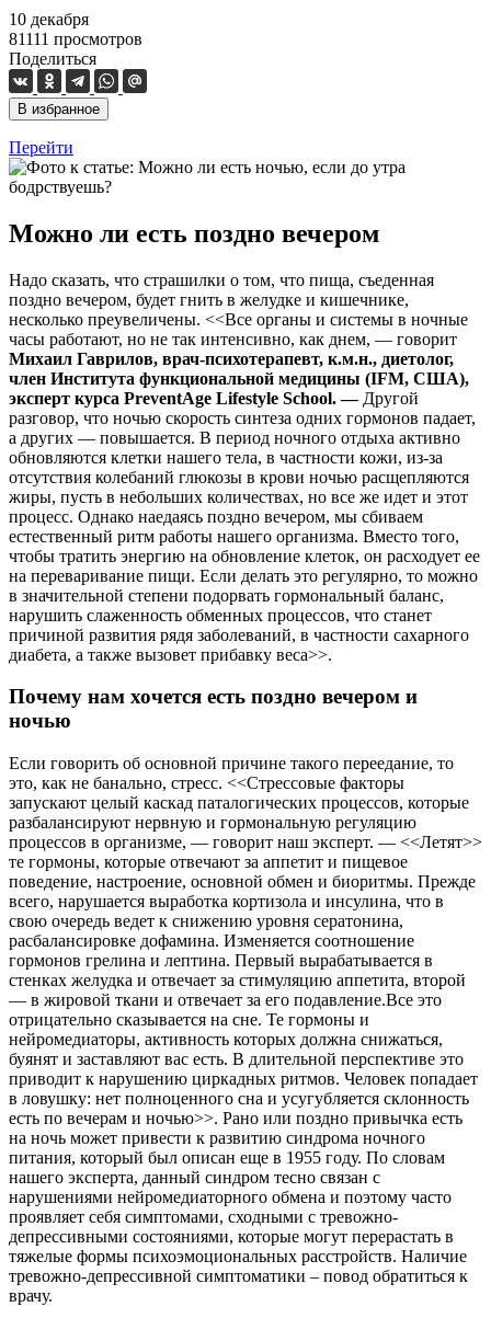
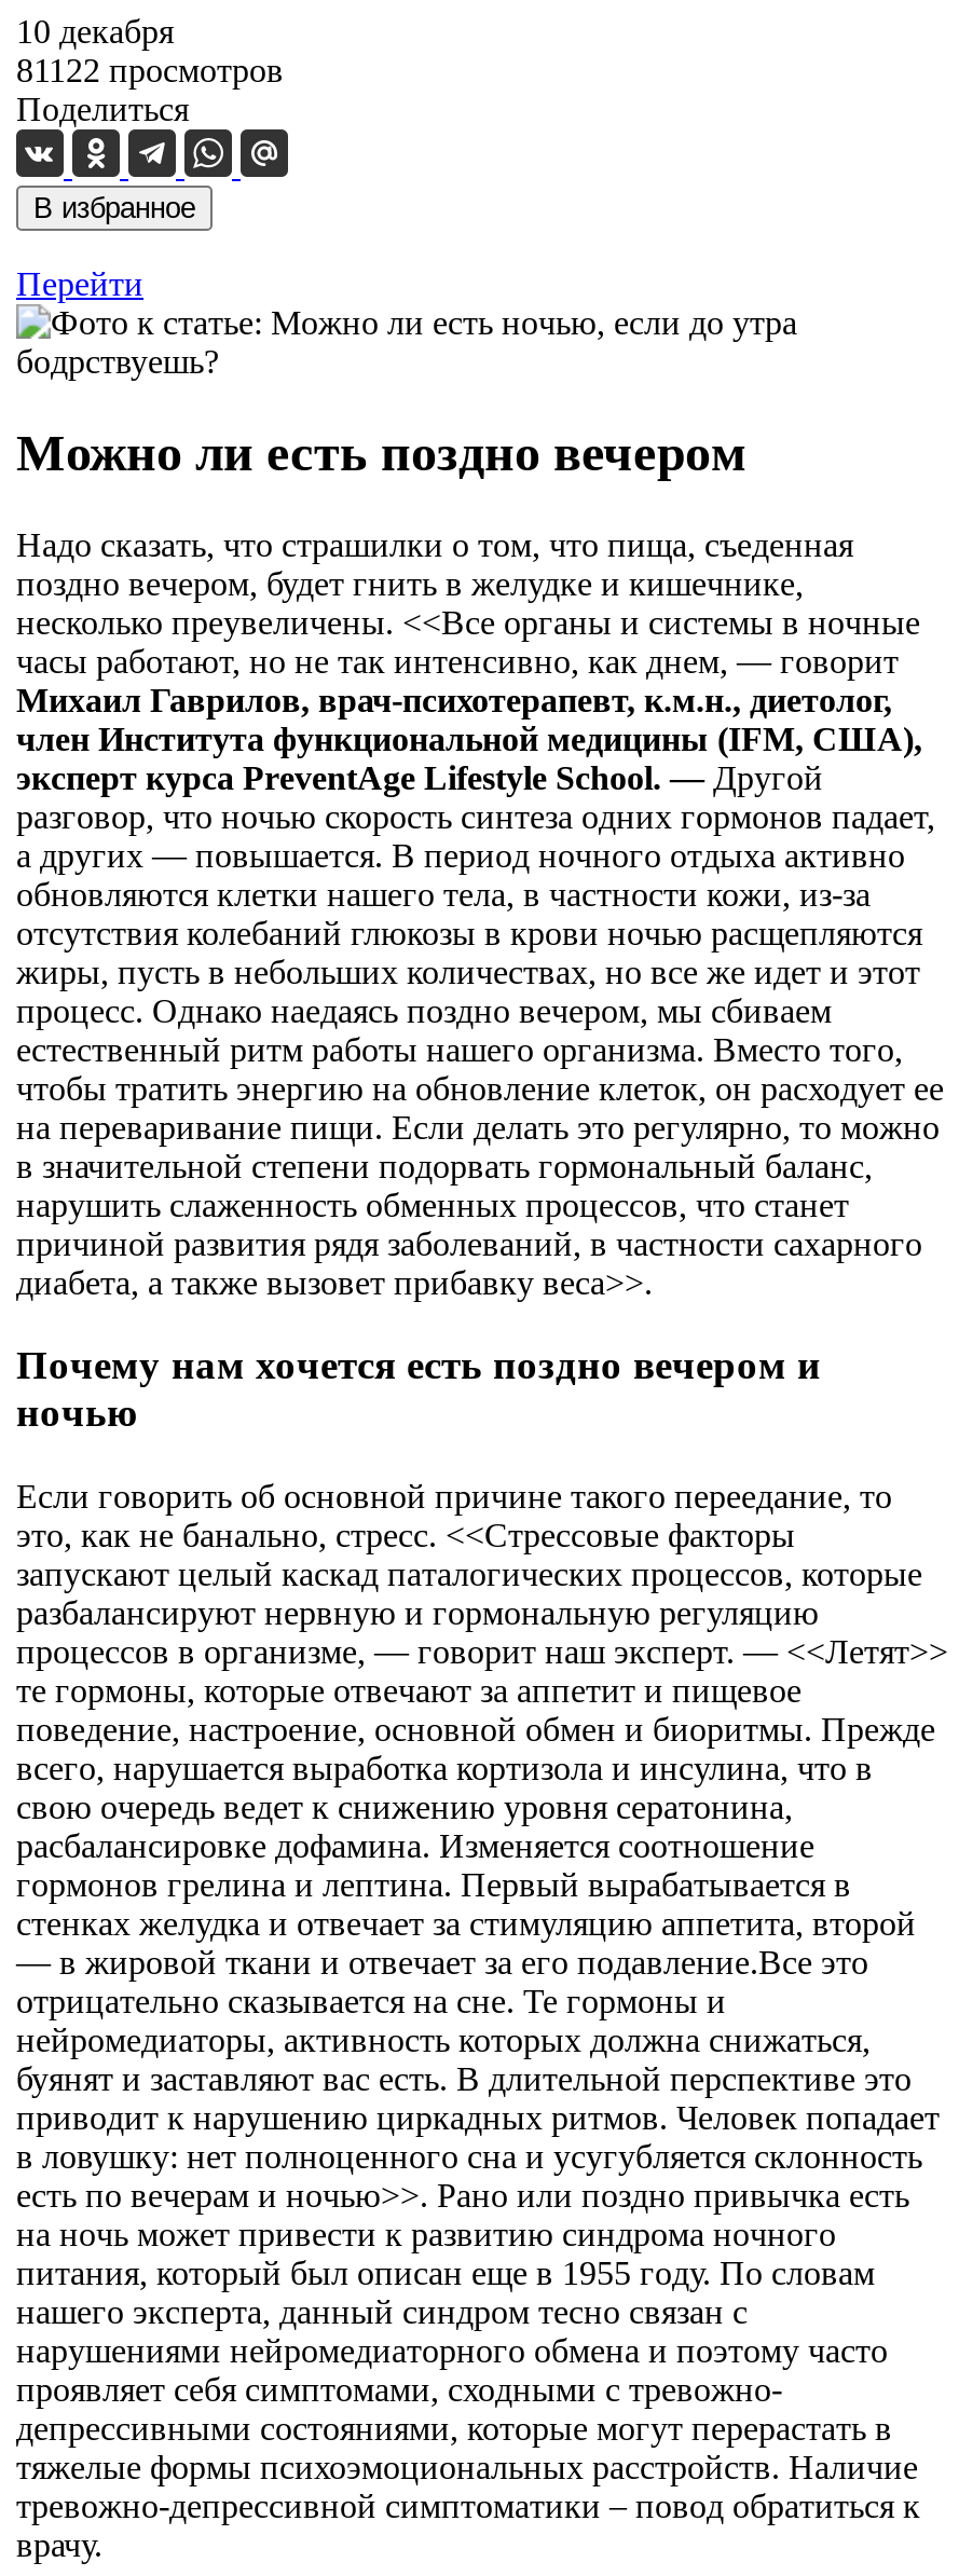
- 81111 просмотров
+ 81122 просмотров
